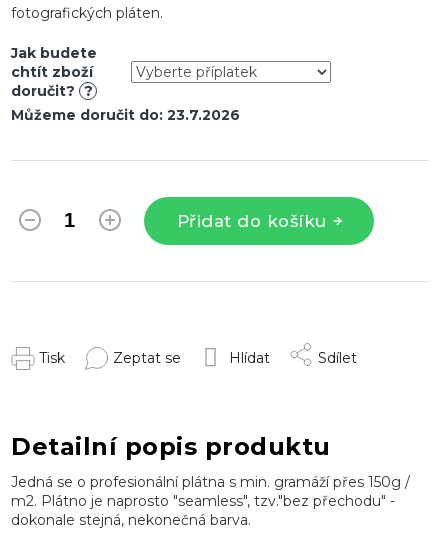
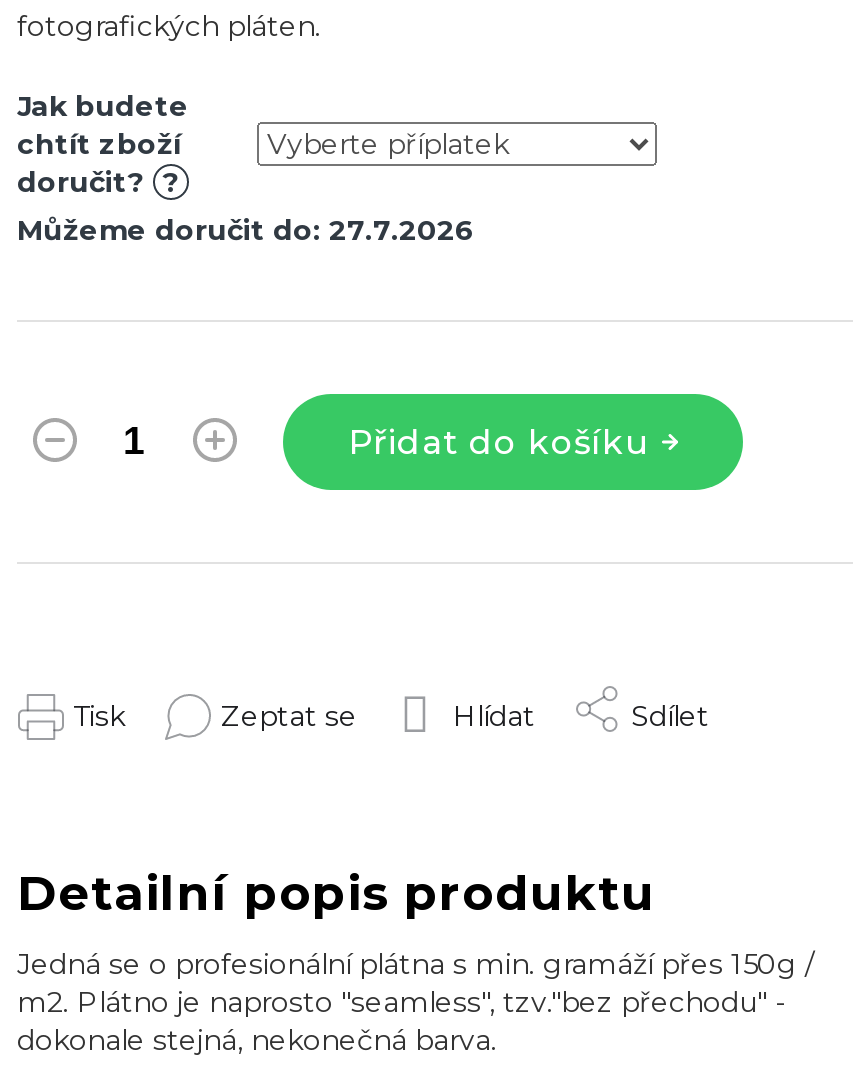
- Můžeme doručit do: 23.7.2026
+ Můžeme doručit do: 27.7.2026
